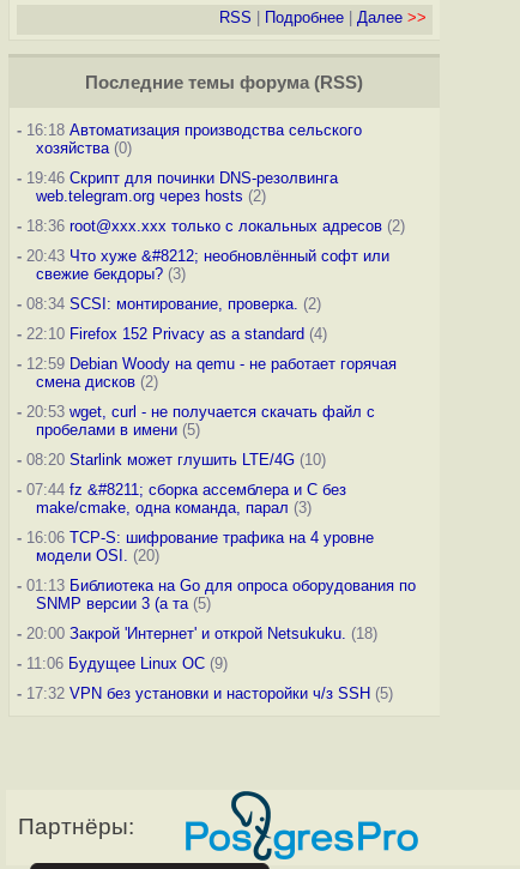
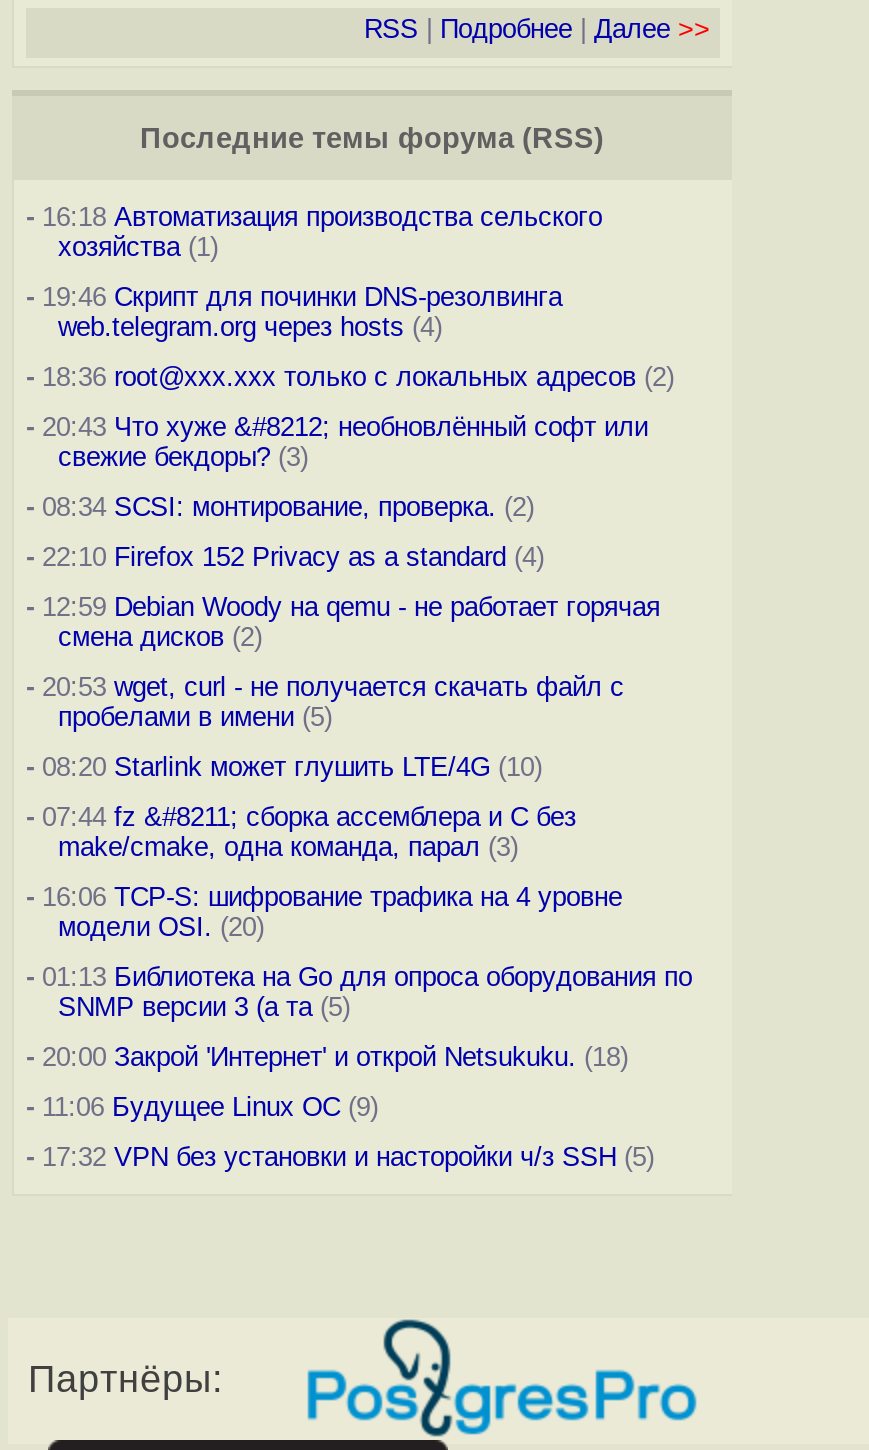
- хозяйства (0)
+ хозяйства (1)

- web.telegram.org через hosts (2)
+ web.telegram.org через hosts (4)
